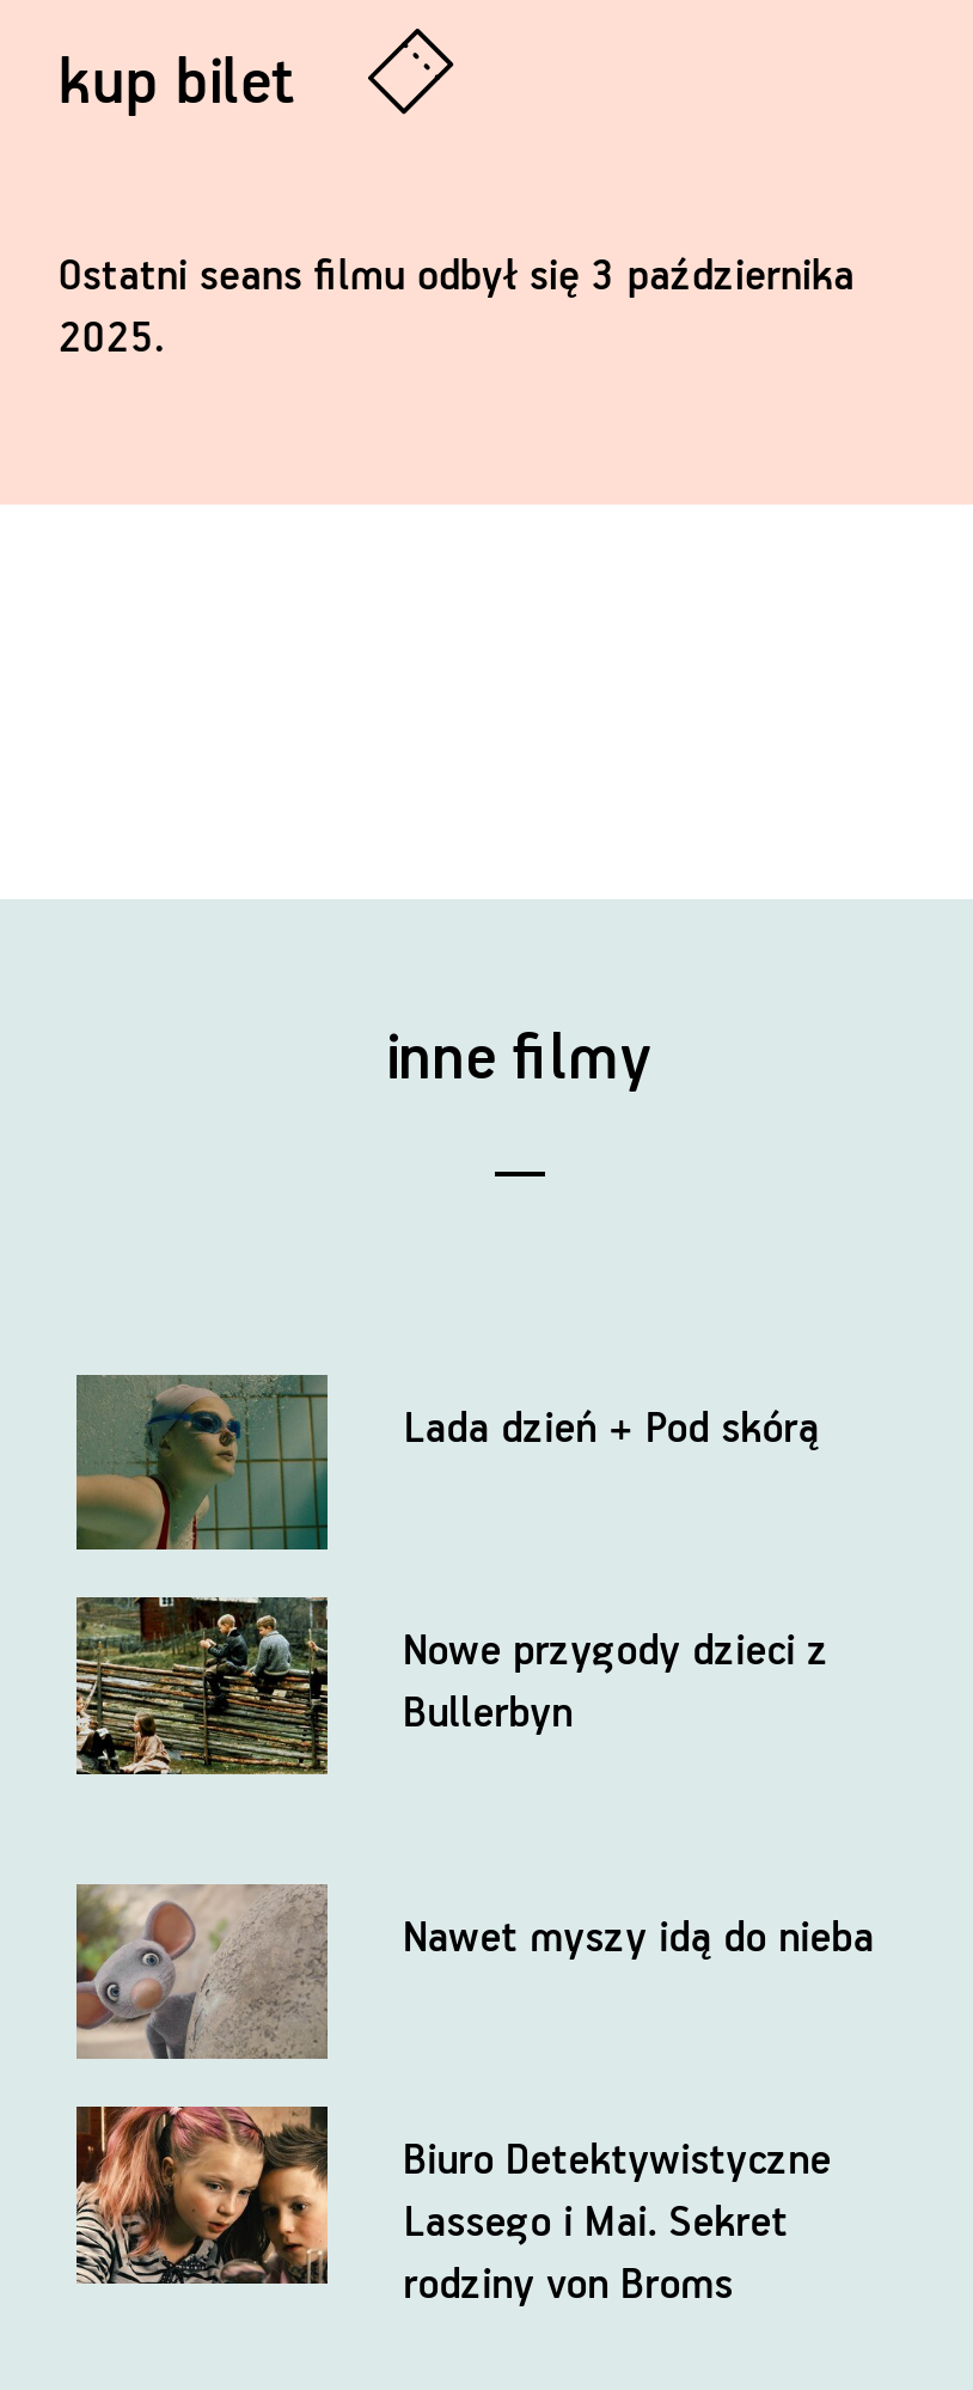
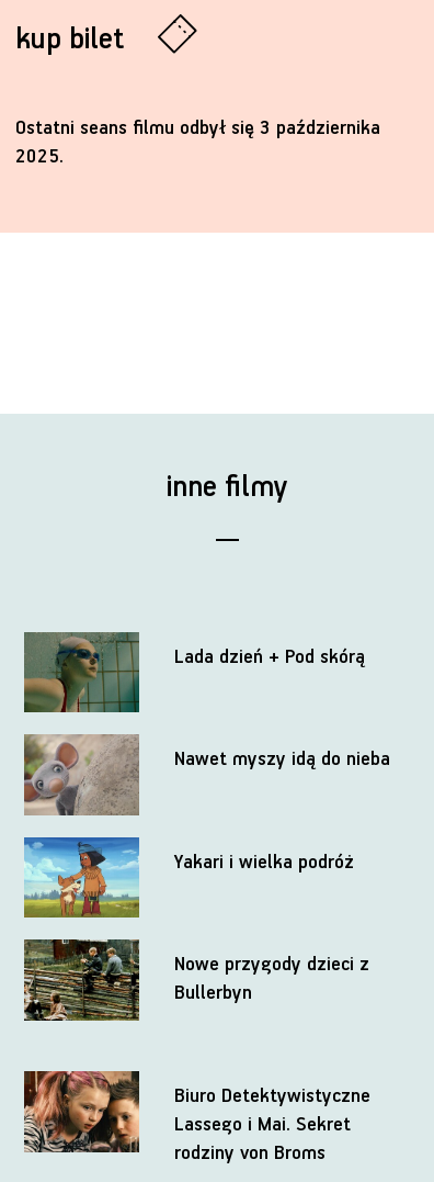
+ [image]
+ Yakari i wielka podróż

moved down: [image] | Nowe przygody dzieci z | Bullerbyn

moved up: [image] | Nawet myszy idą do nieba
